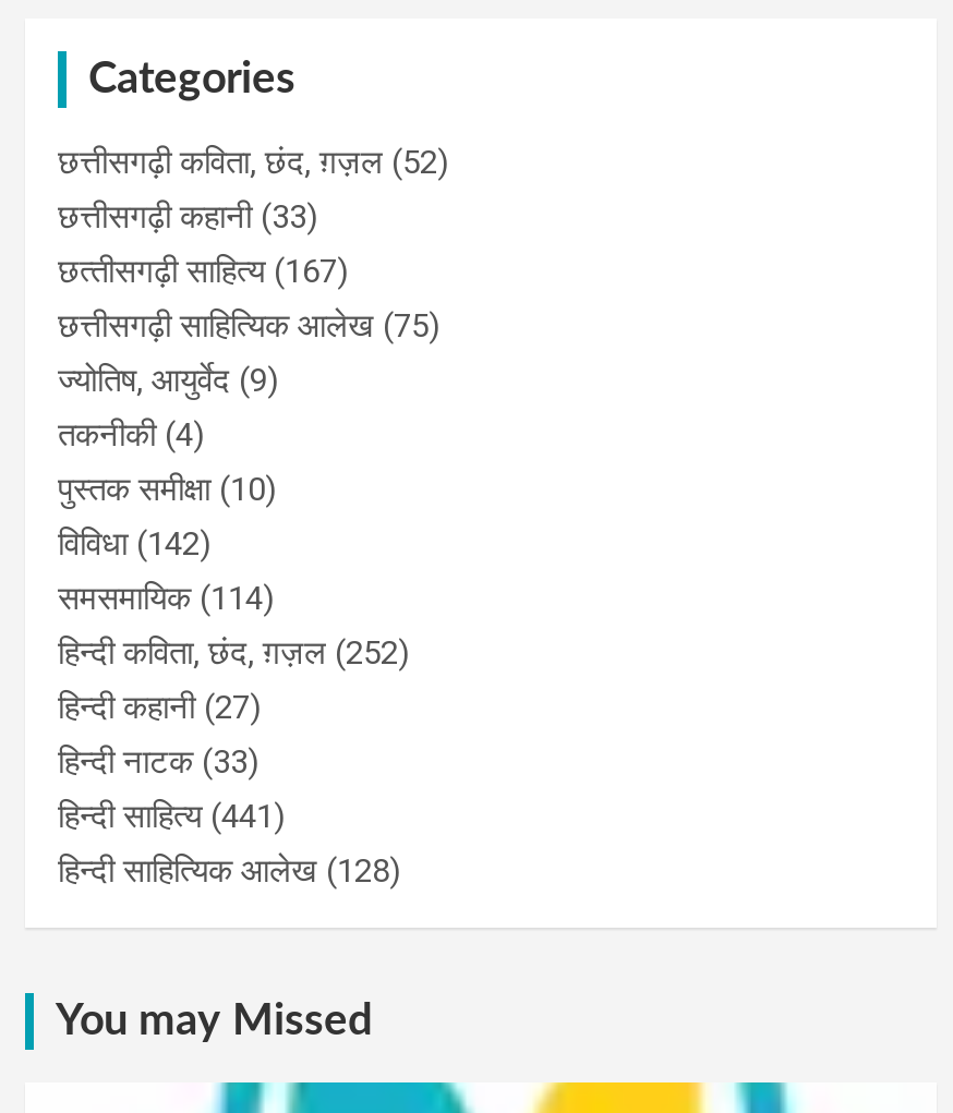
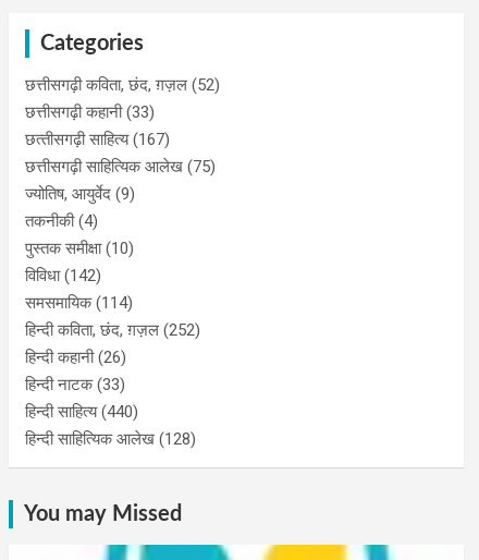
- हिन्दी कहानी (27)
+ हिन्दी कहानी (26)

- हिन्दी साहित्य (441)
+ हिन्दी साहित्य (440)
